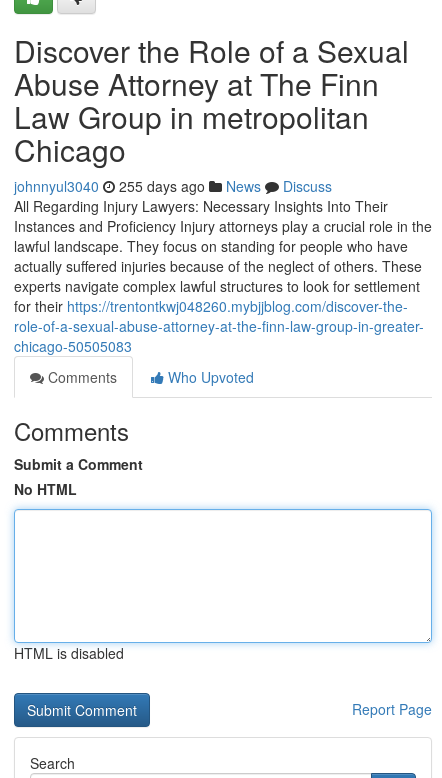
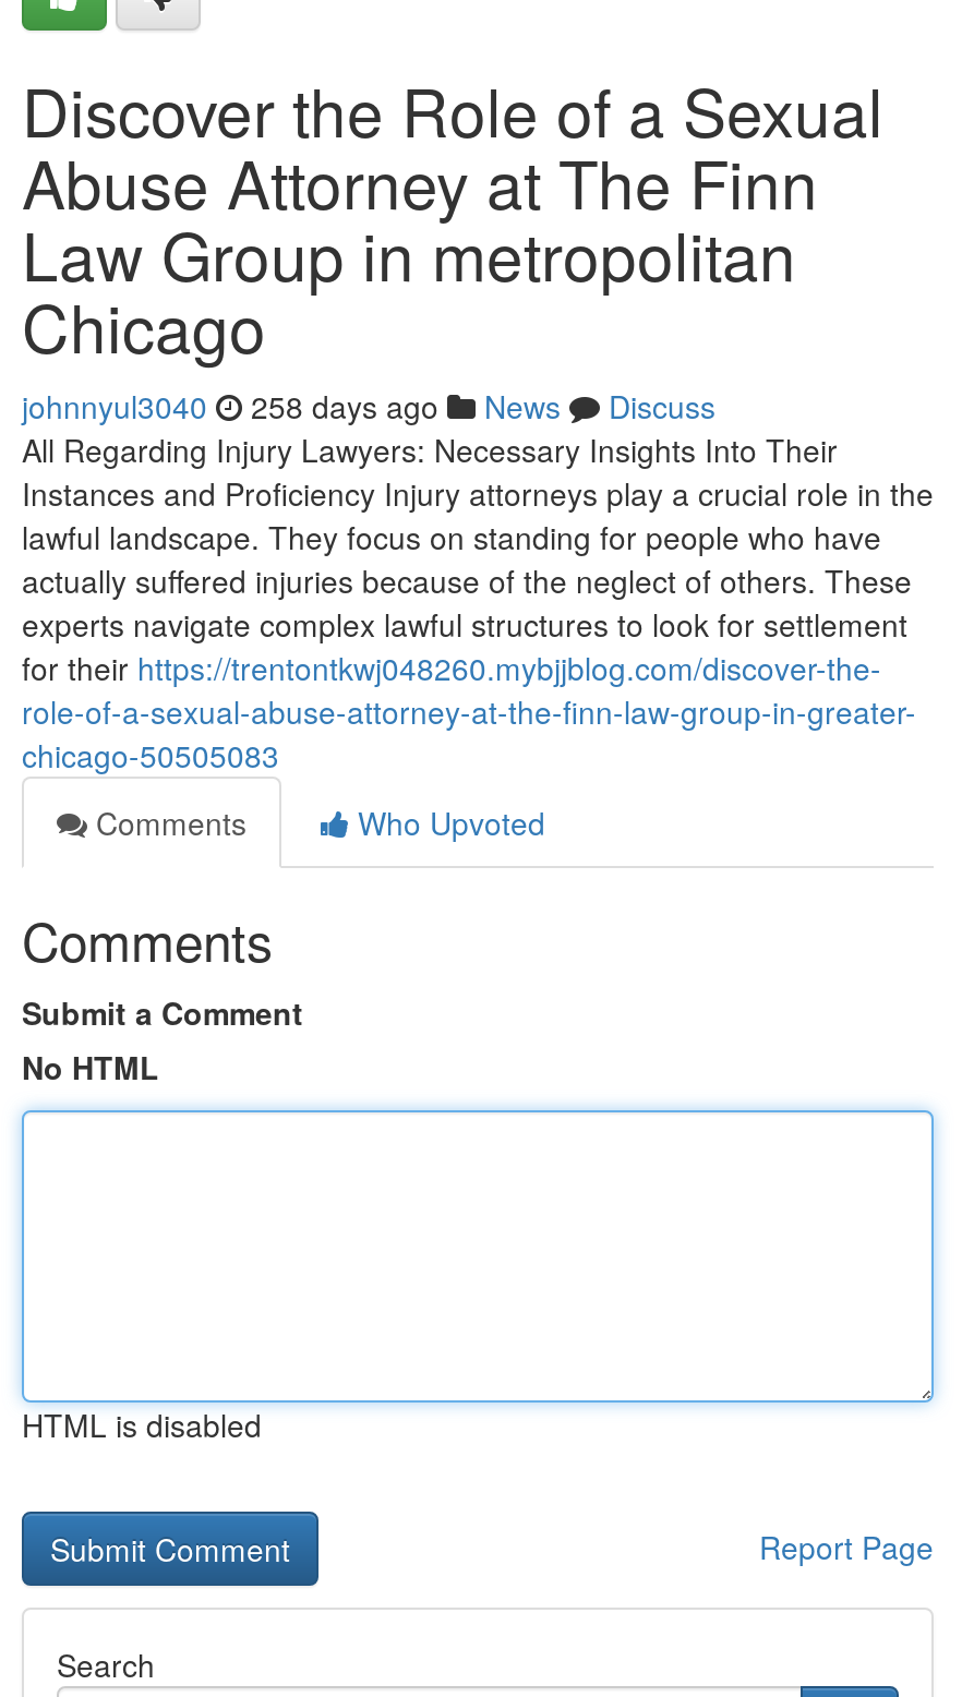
- johnnyul3040 255 days ago News Discuss
+ johnnyul3040 258 days ago News Discuss
